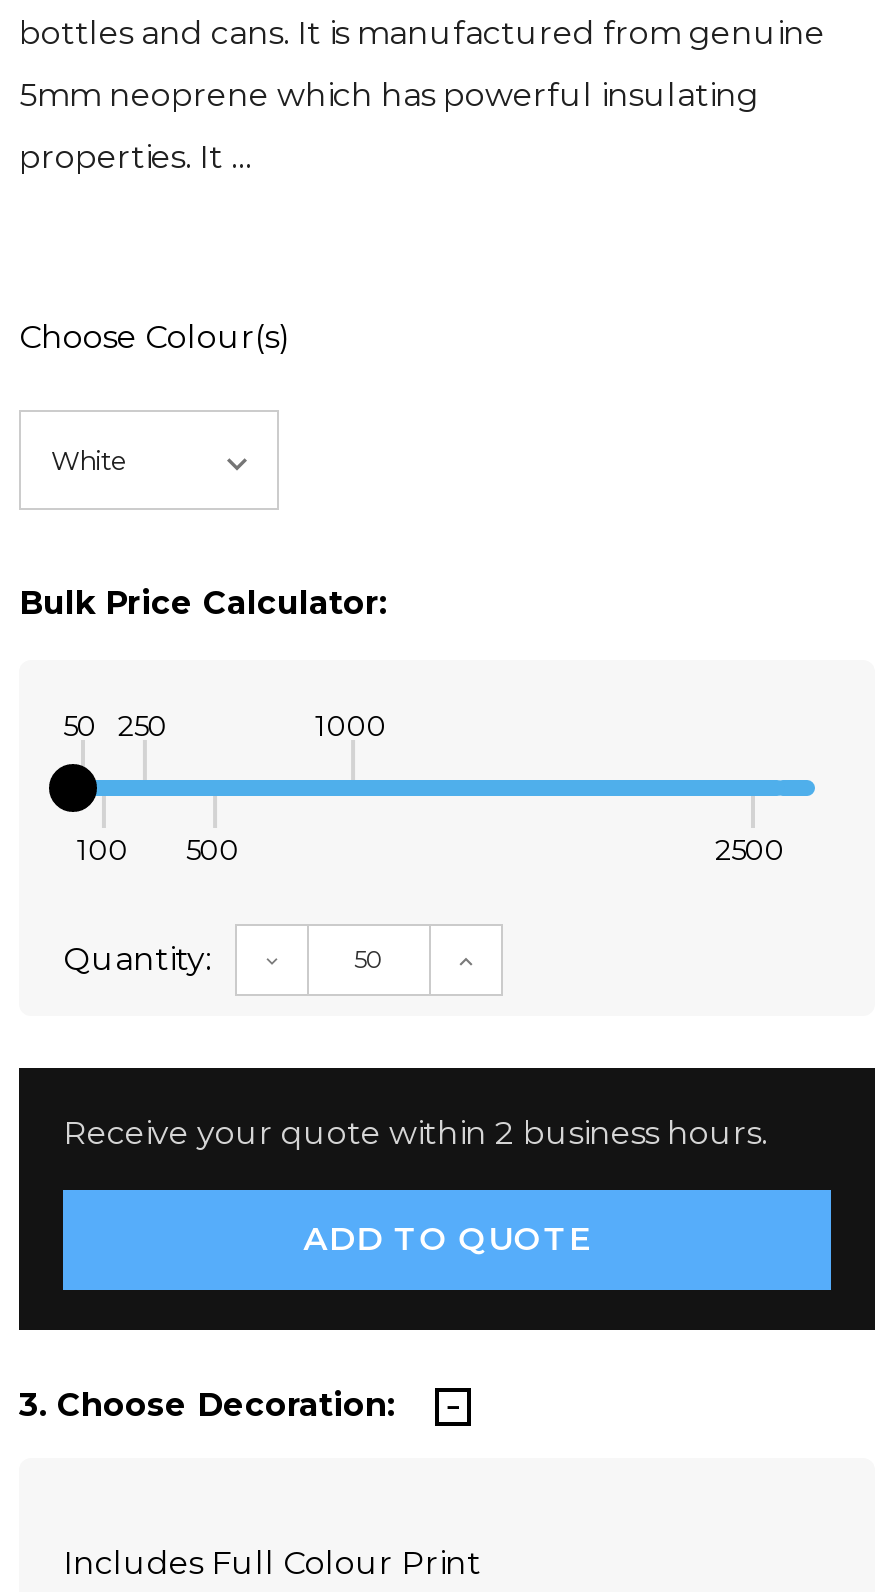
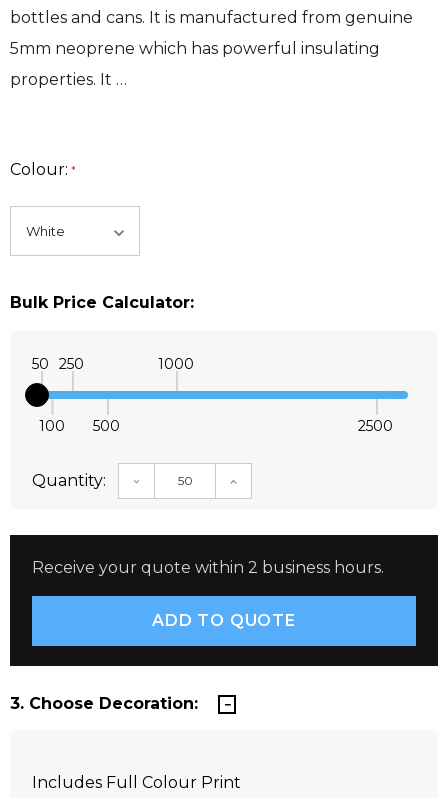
- Choose Colour(s)
+ Colour: *
